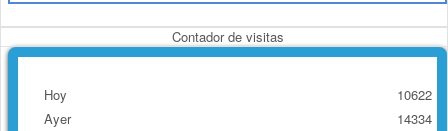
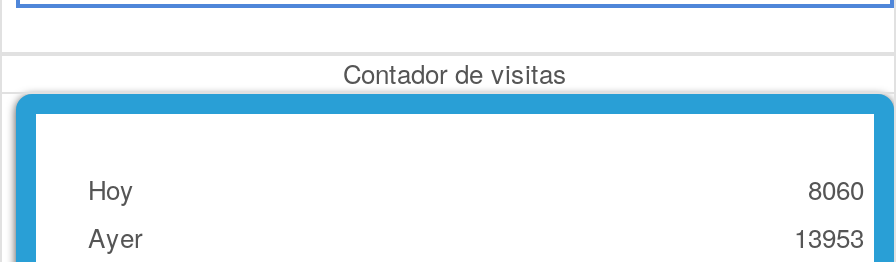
- 10622
+ 8060

- 14334
+ 13953
